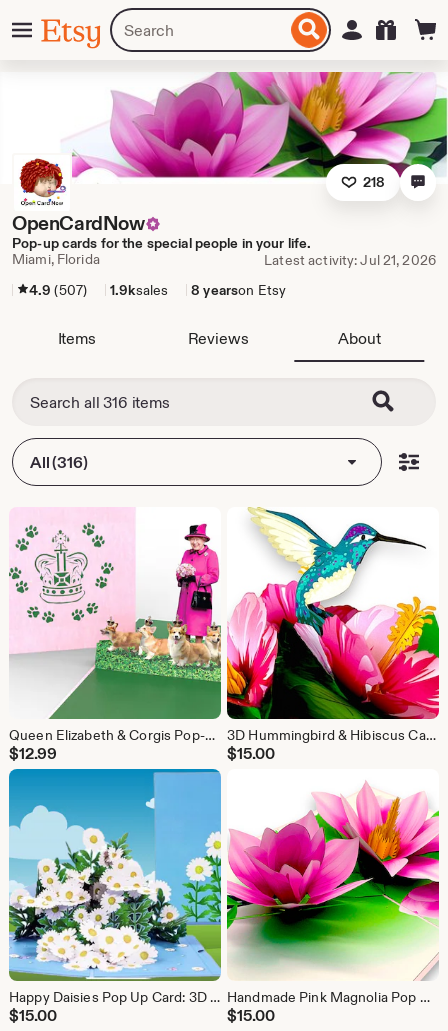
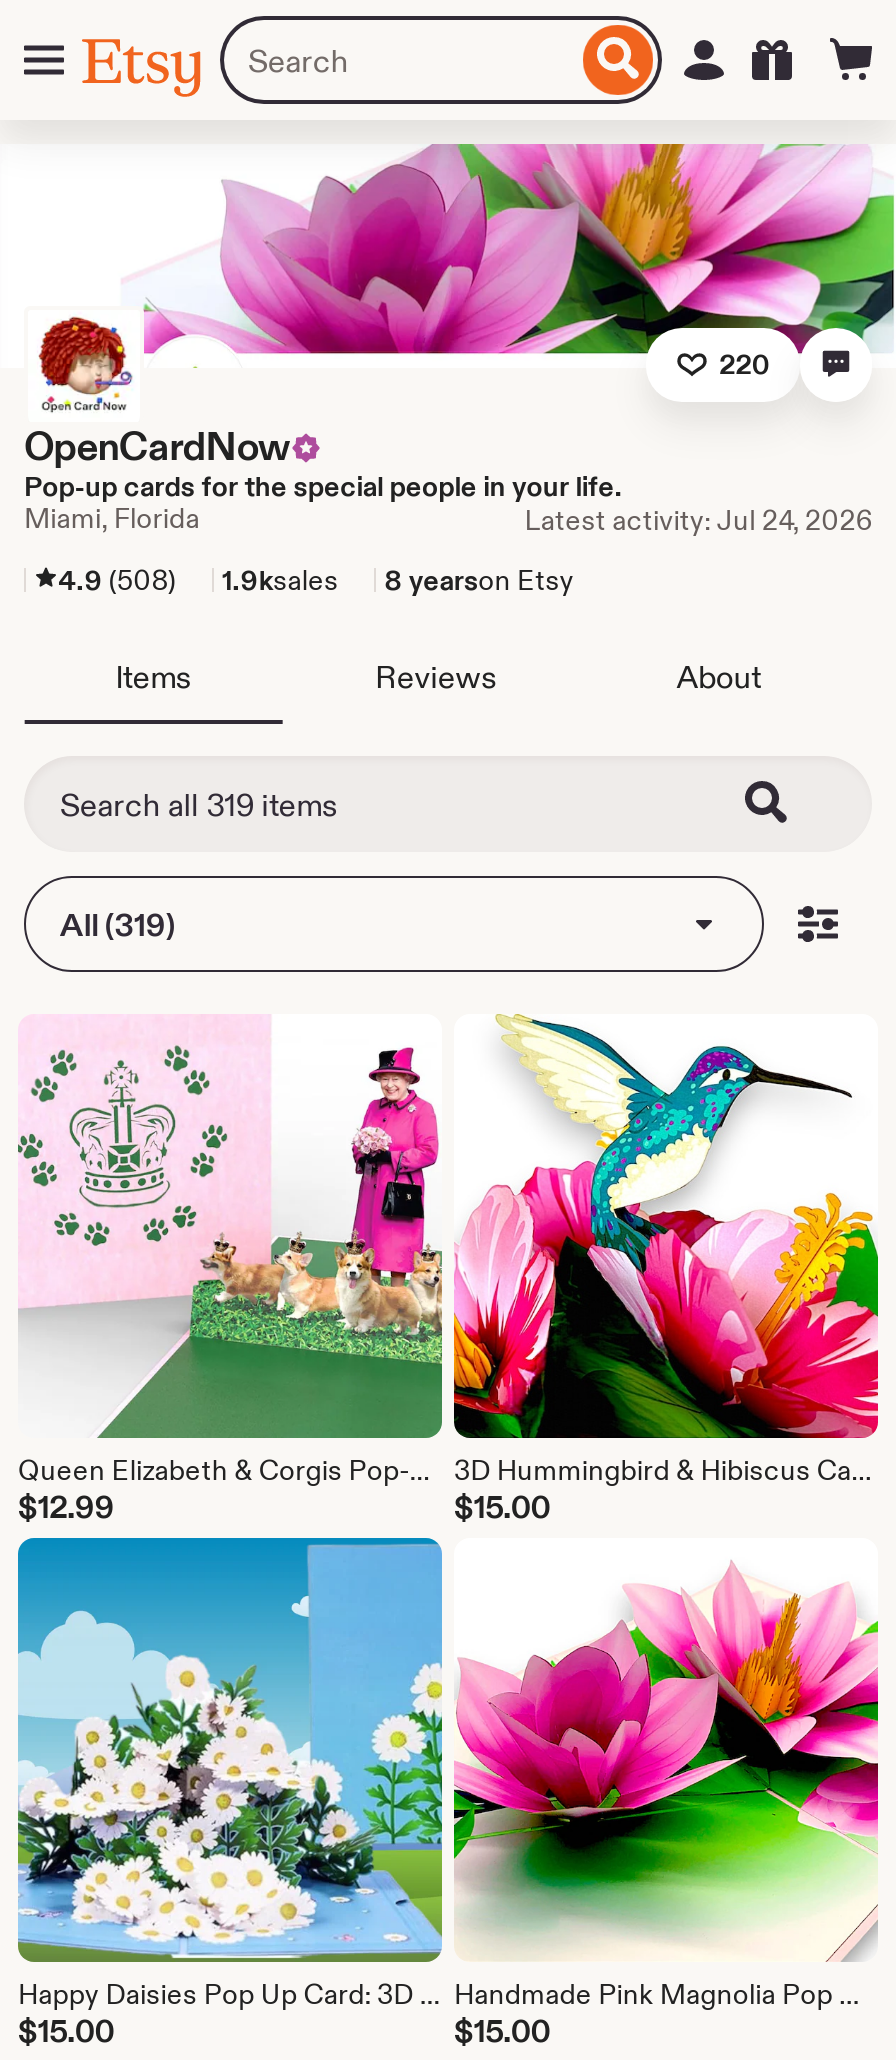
- 218
+ 220

- Latest activity: Jul 21, 2026
+ Latest activity: Jul 24, 2026

- 4.9 (507) 1.9ksales 8 yearson Etsy
+ 4.9 (508) 1.9ksales 8 yearson Etsy

- All (316)
+ All (319)
